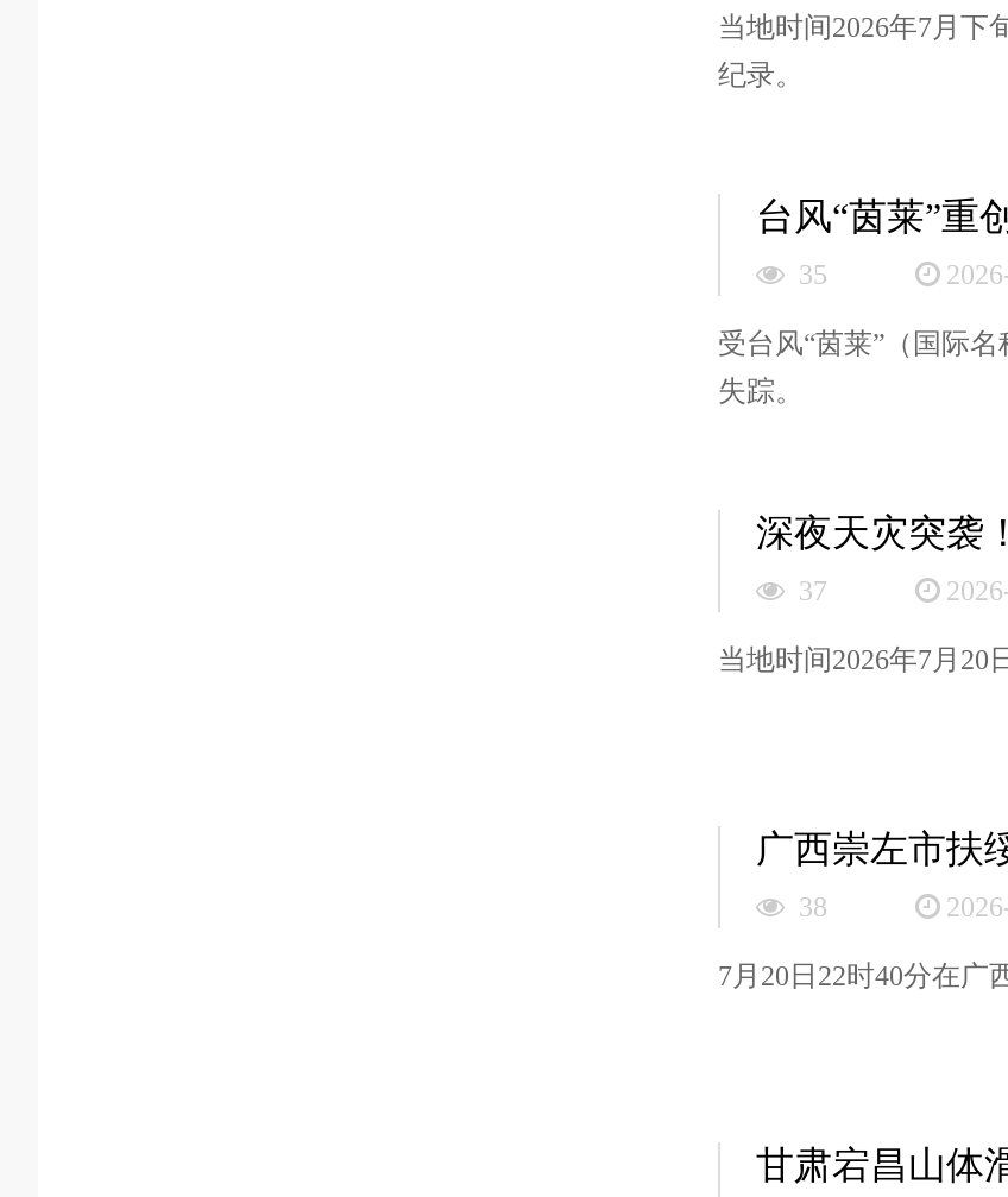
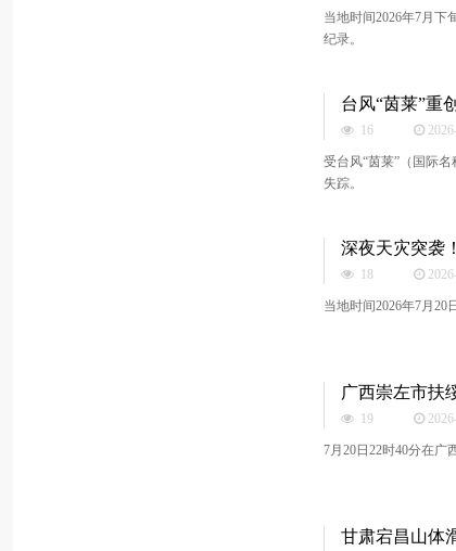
- 35
+ 16

- 37
+ 18

- 38
+ 19
